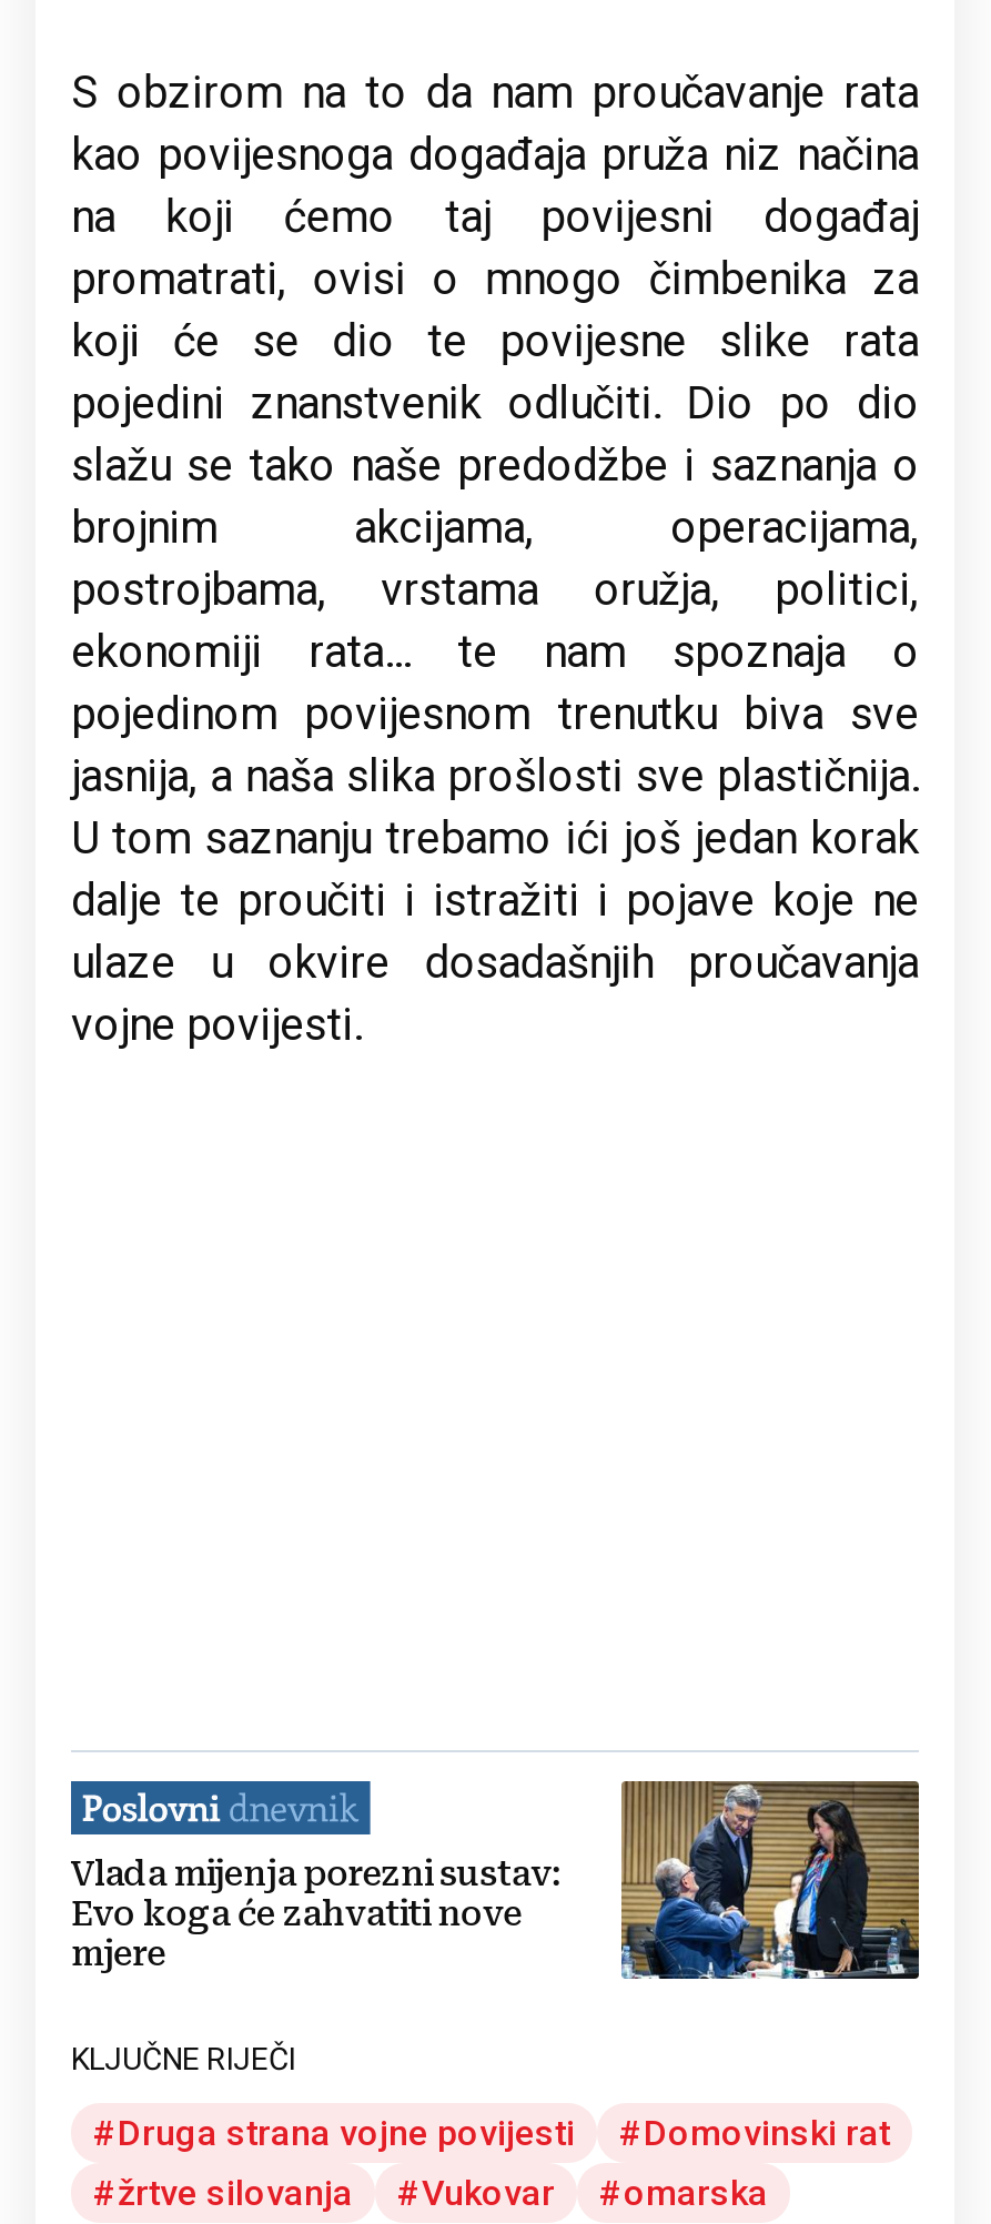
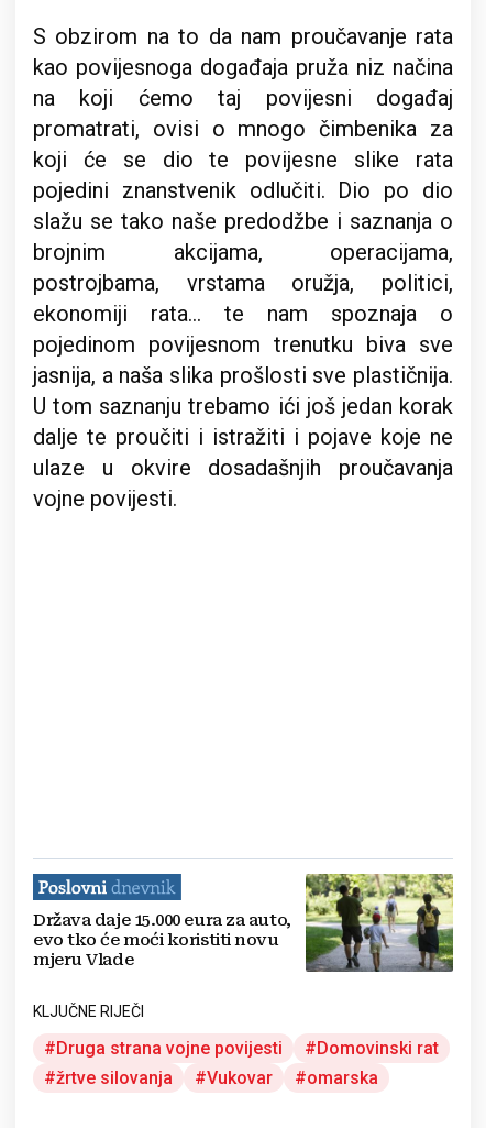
- [image]
- Vlada mijenja porezni sustav:
- Evo koga će zahvatiti nove
- mjere
+ [image]
+ Država daje 15.000 eura za auto,
+ evo tko će moći koristiti novu
+ mjeru Vlade
